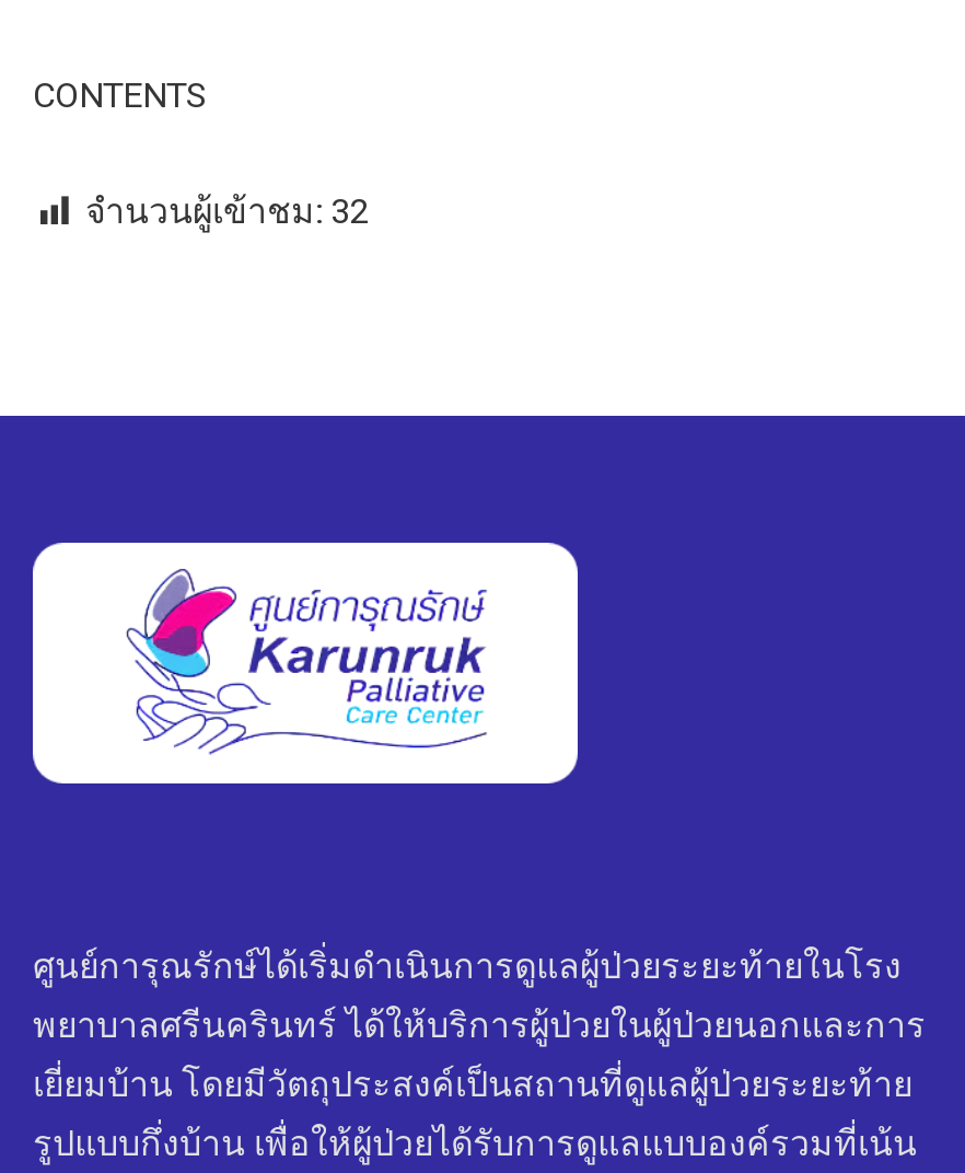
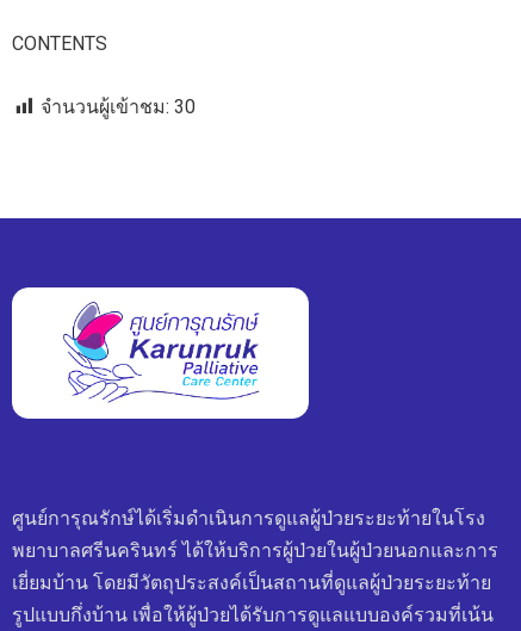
- จำนวนผู้เข้าชม: 32
+ จำนวนผู้เข้าชม: 30
